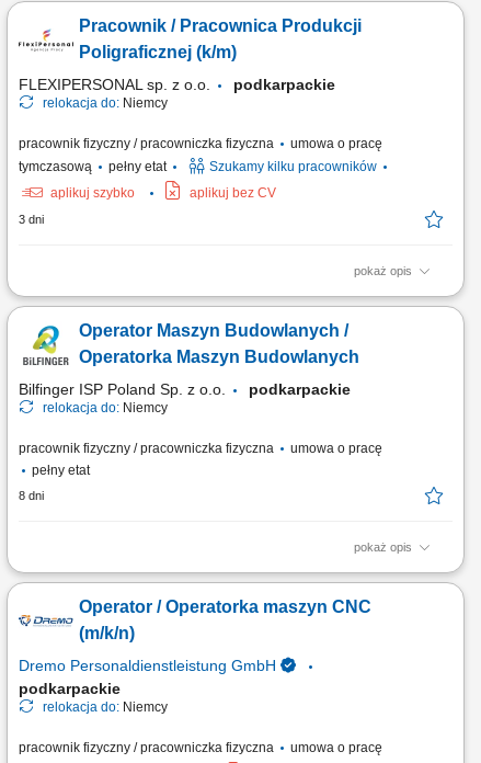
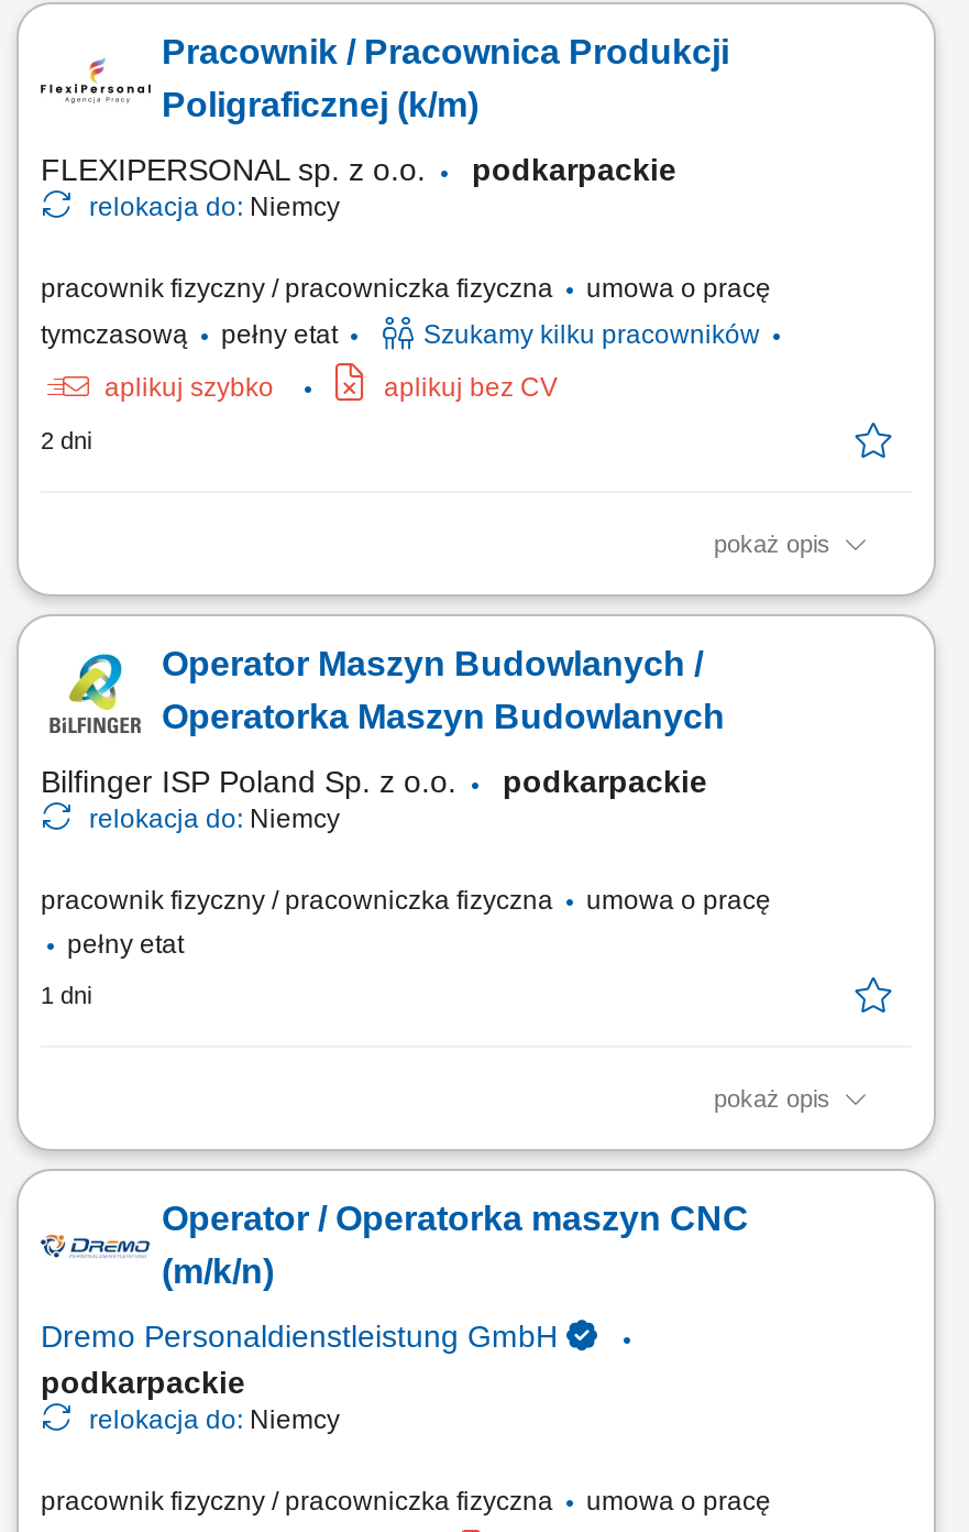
- 3 dni
+ 2 dni

- 8 dni
+ 1 dni
